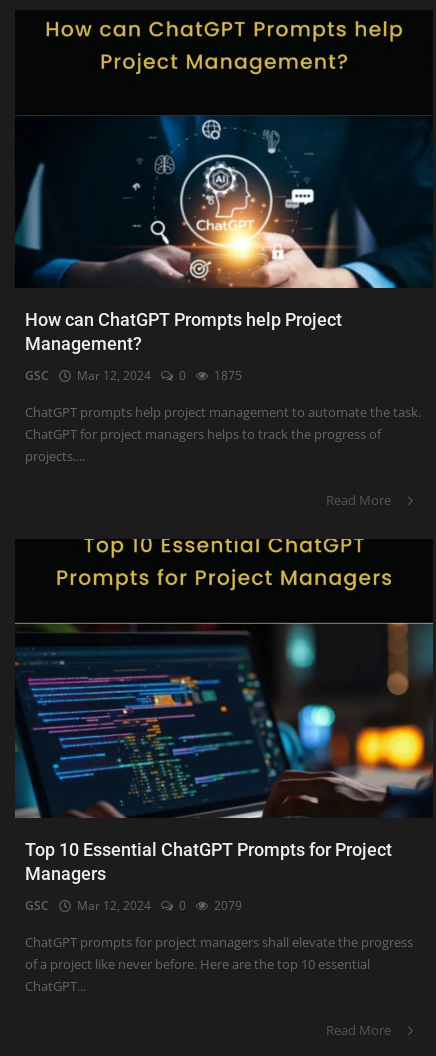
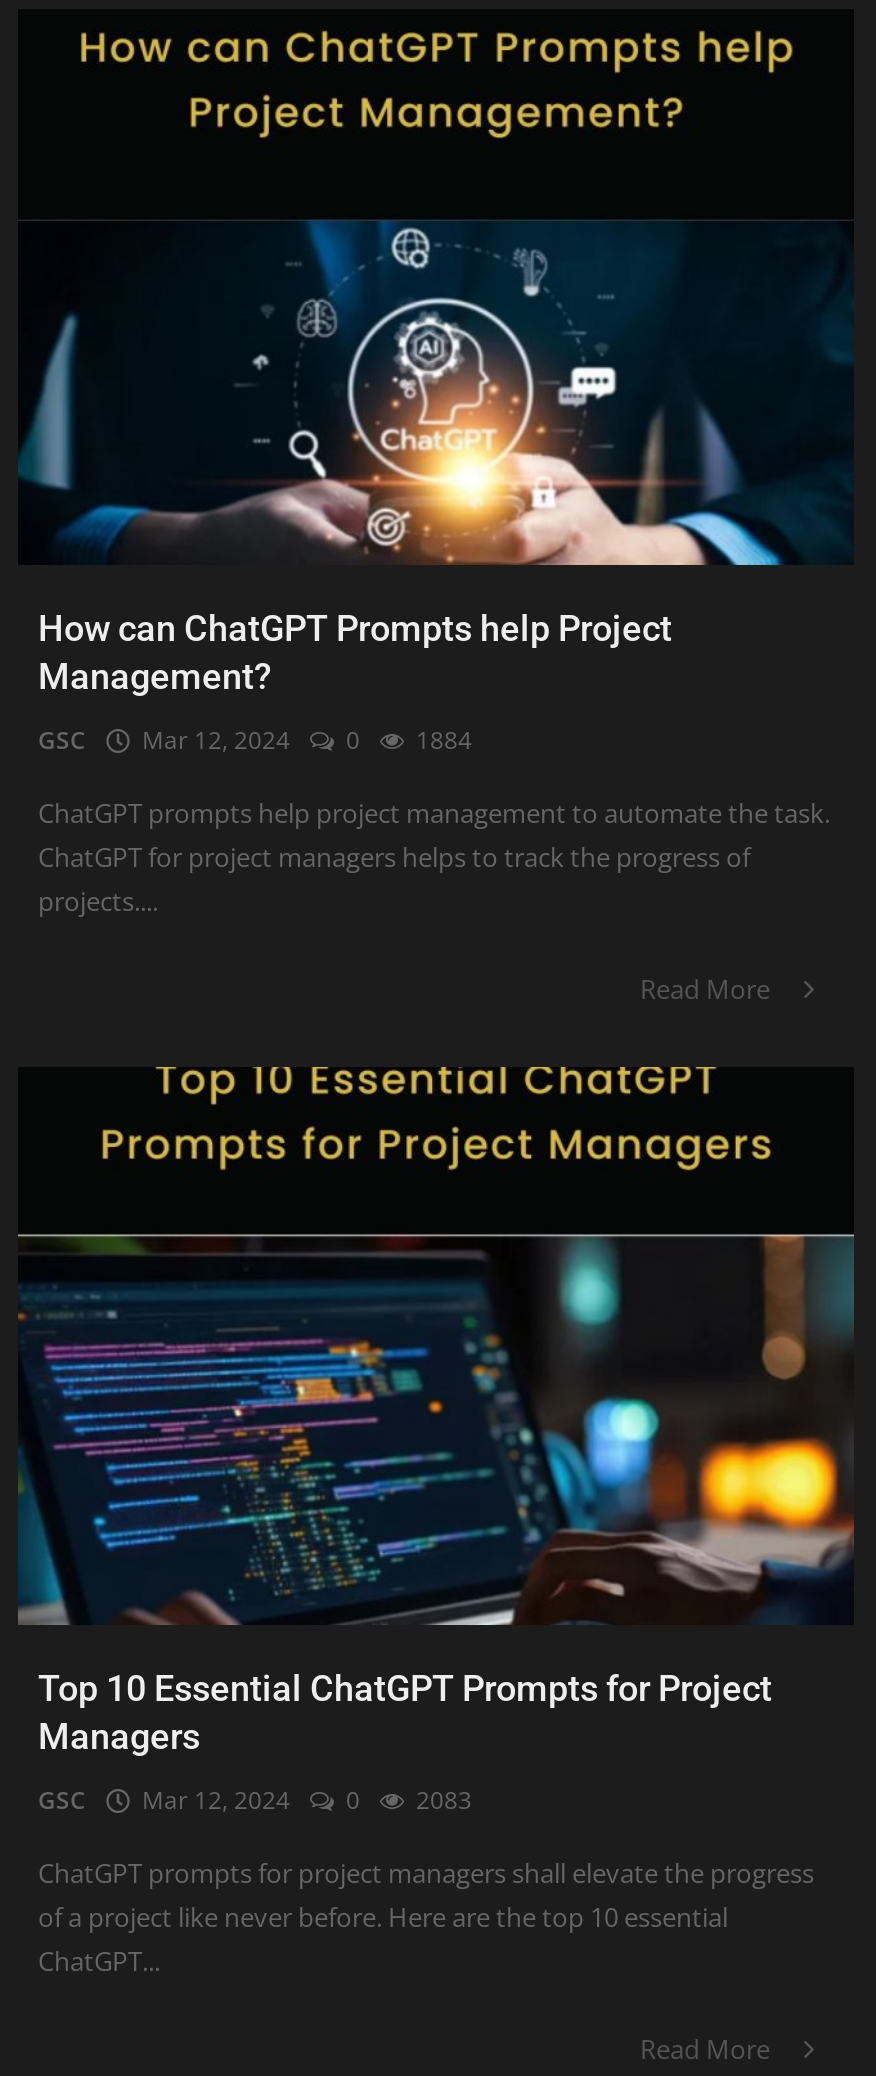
- GSC Mar 12, 2024 0 1875
+ GSC Mar 12, 2024 0 1884

- GSC Mar 12, 2024 0 2079
+ GSC Mar 12, 2024 0 2083
